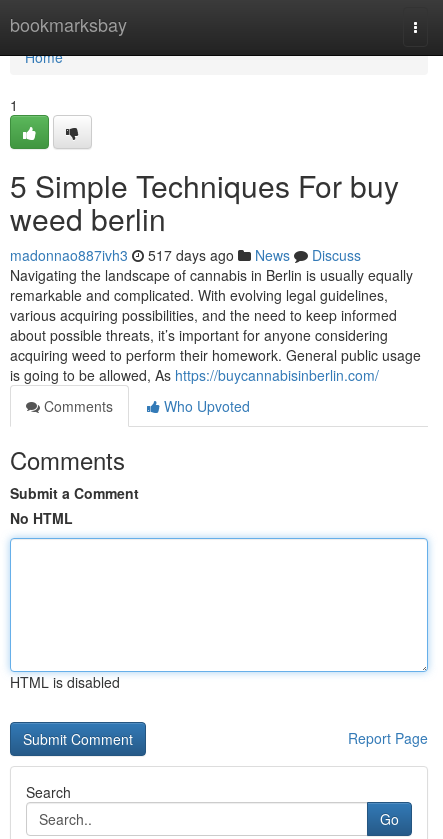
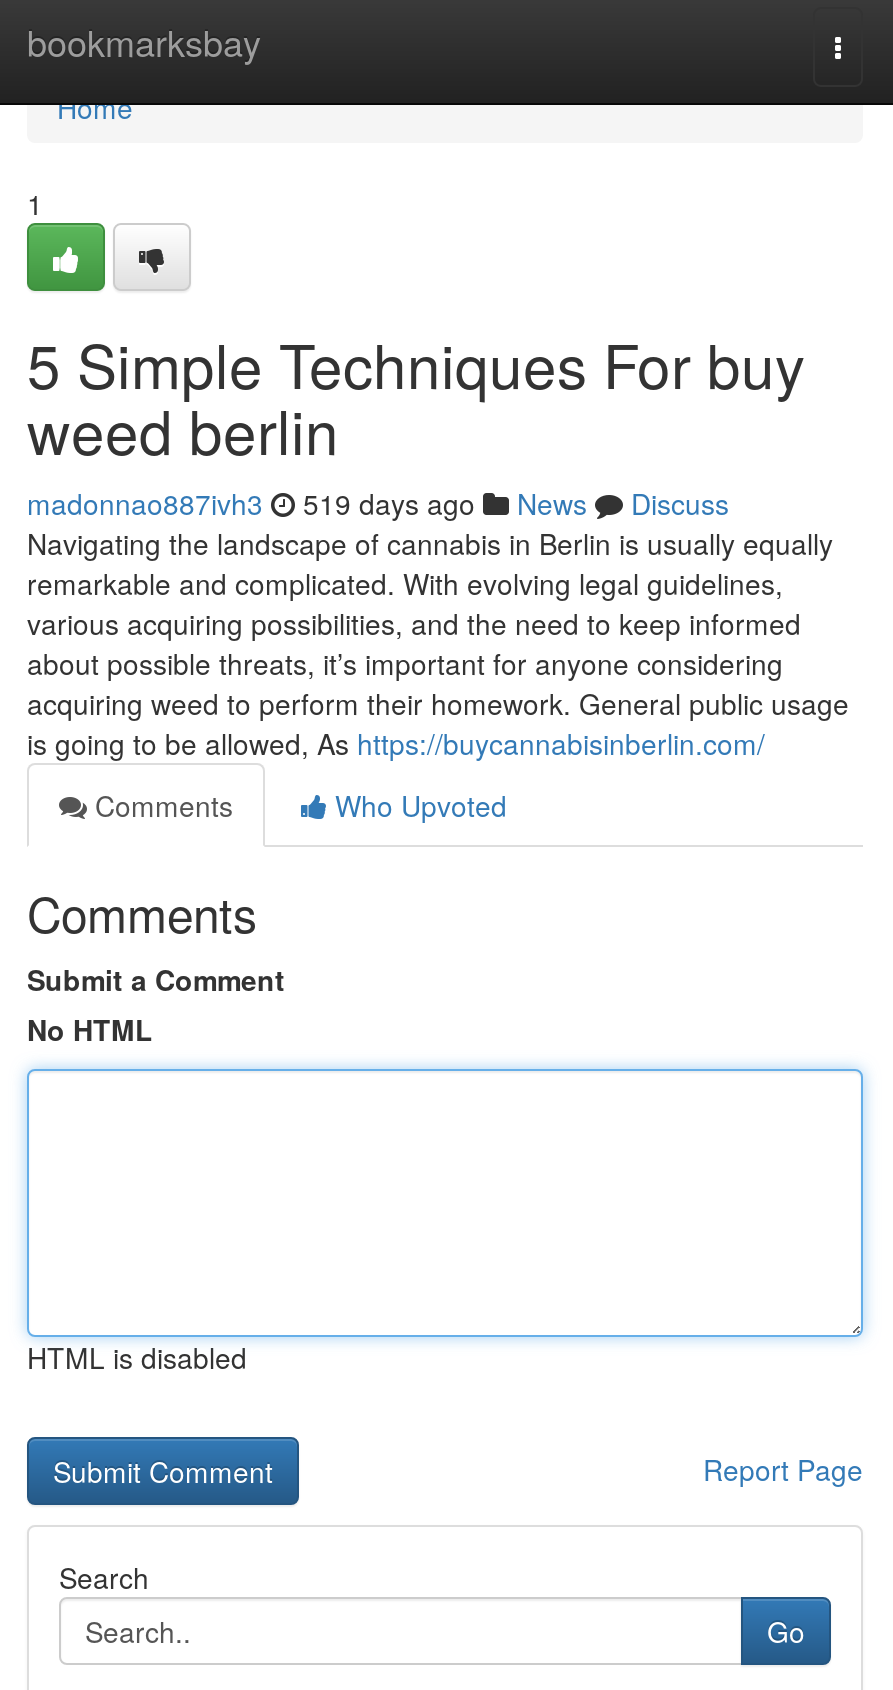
- madonnao887ivh3 517 days ago News Discuss
+ madonnao887ivh3 519 days ago News Discuss
